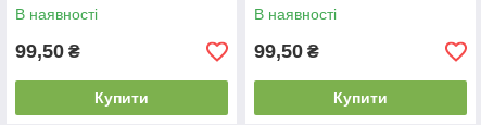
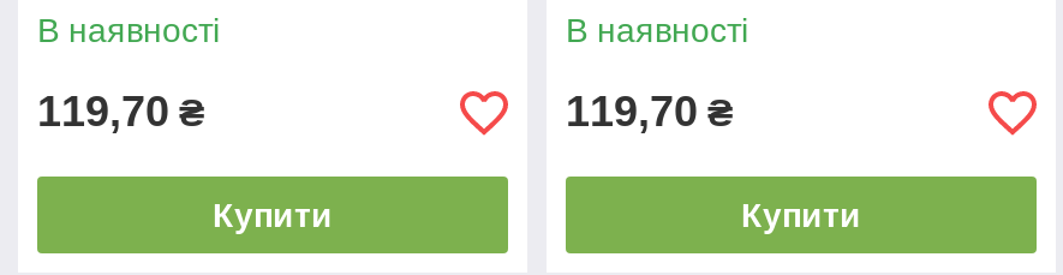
- 99,50 ₴
+ 119,70 ₴

- 99,50 ₴
+ 119,70 ₴
